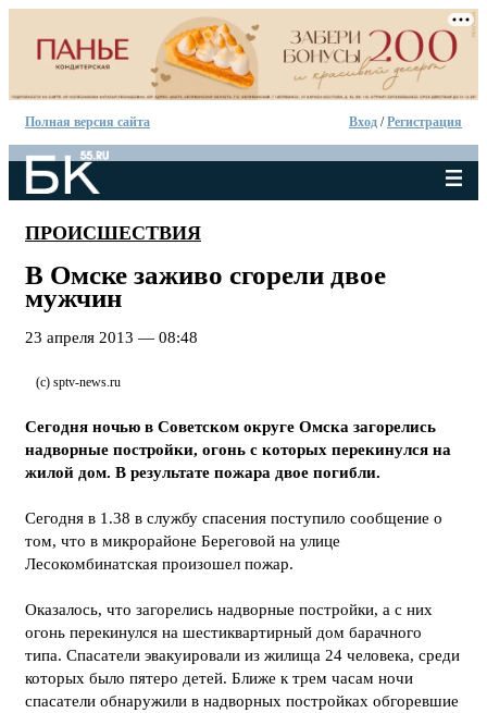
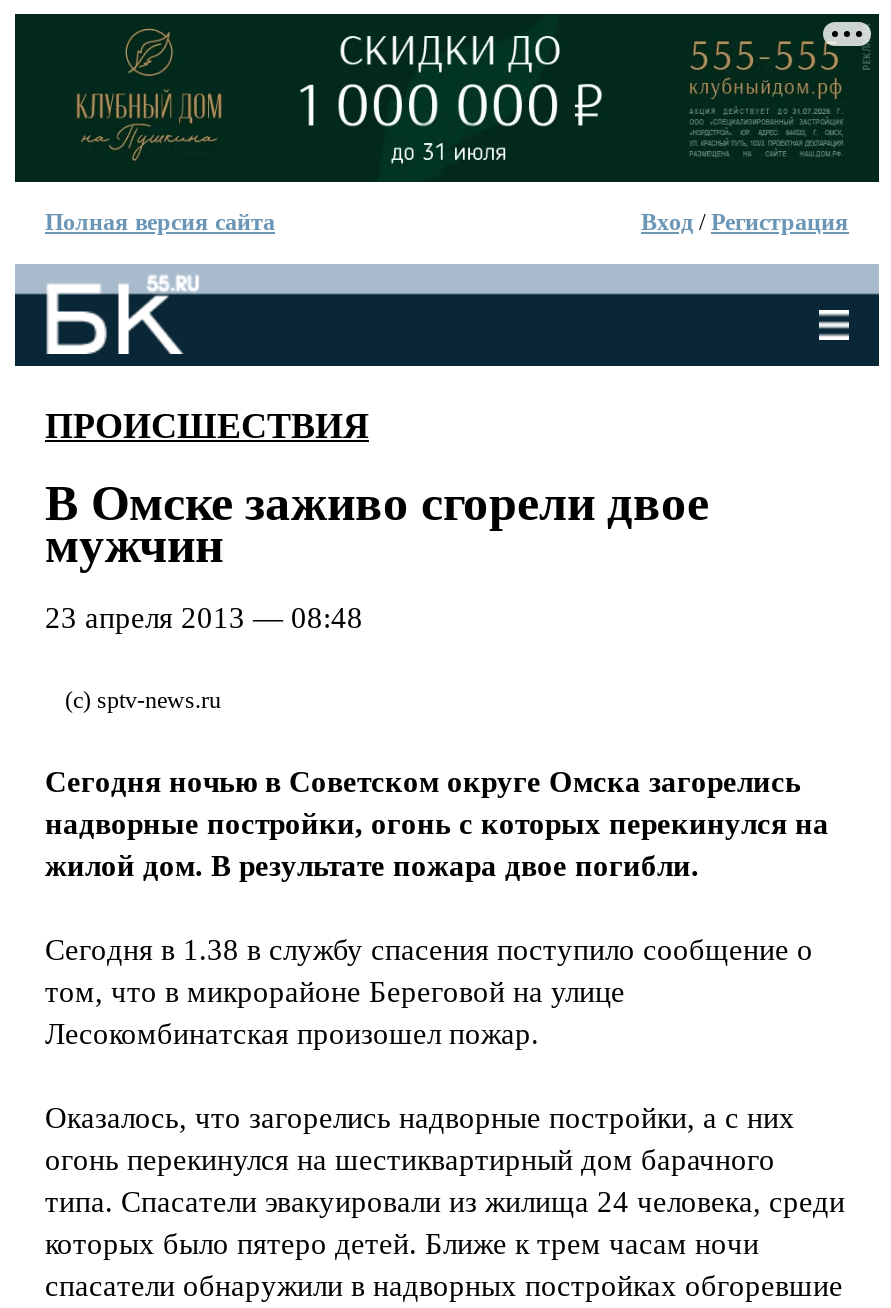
- [image]
+ [image]
